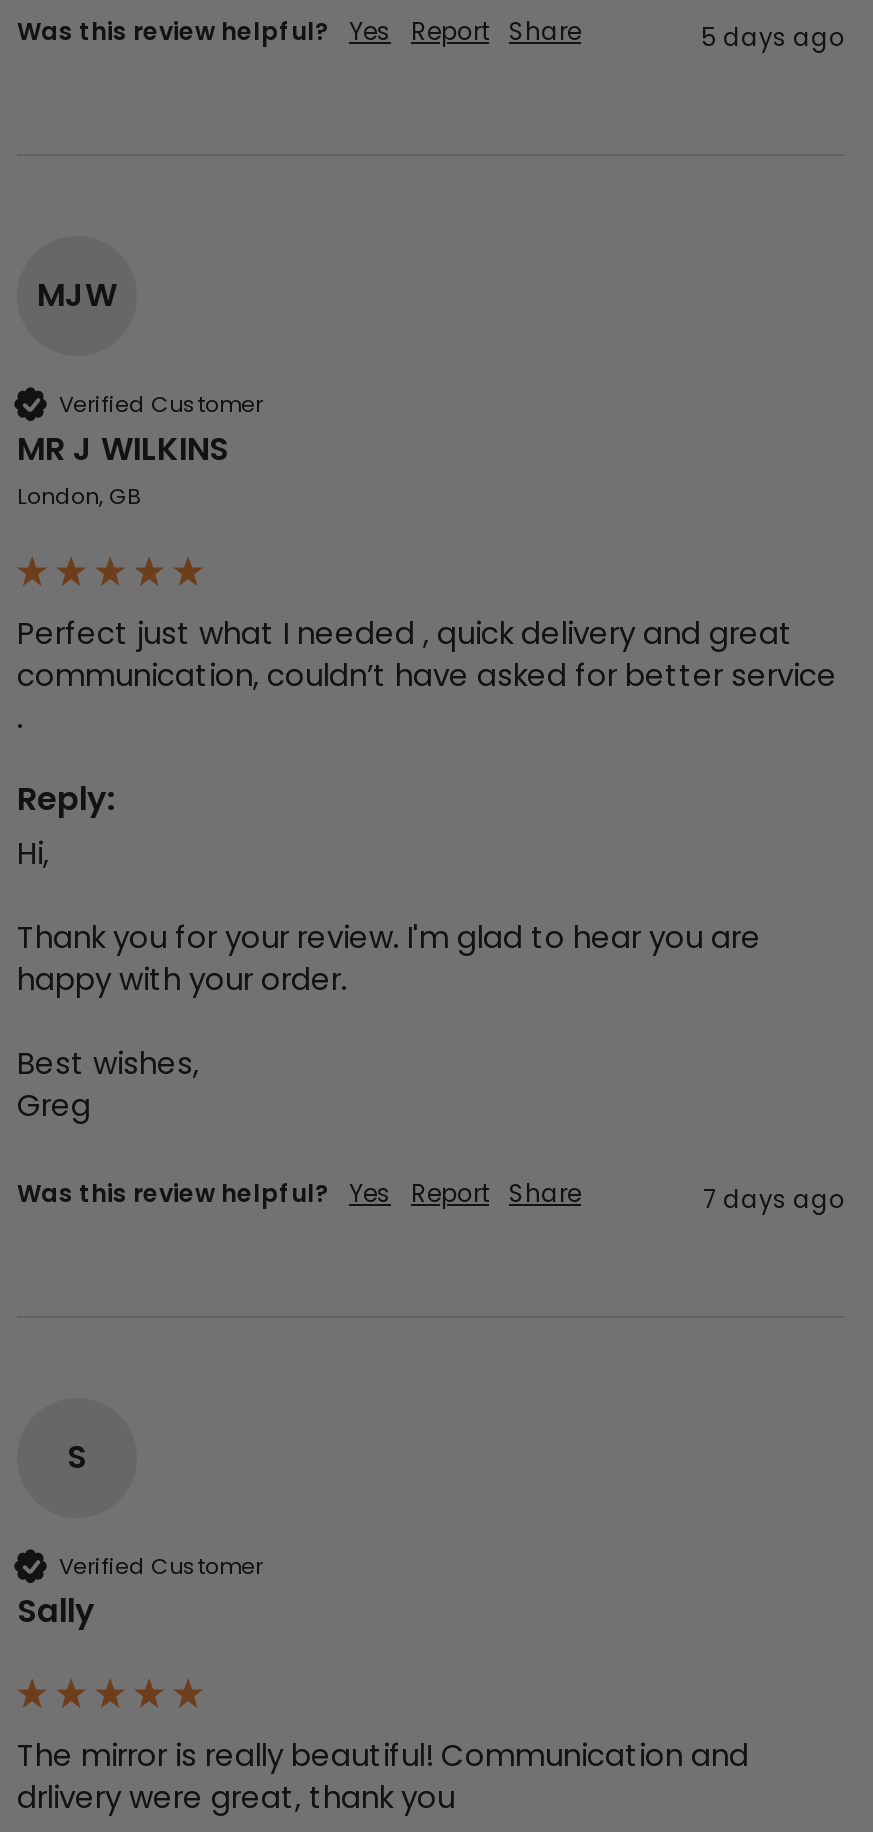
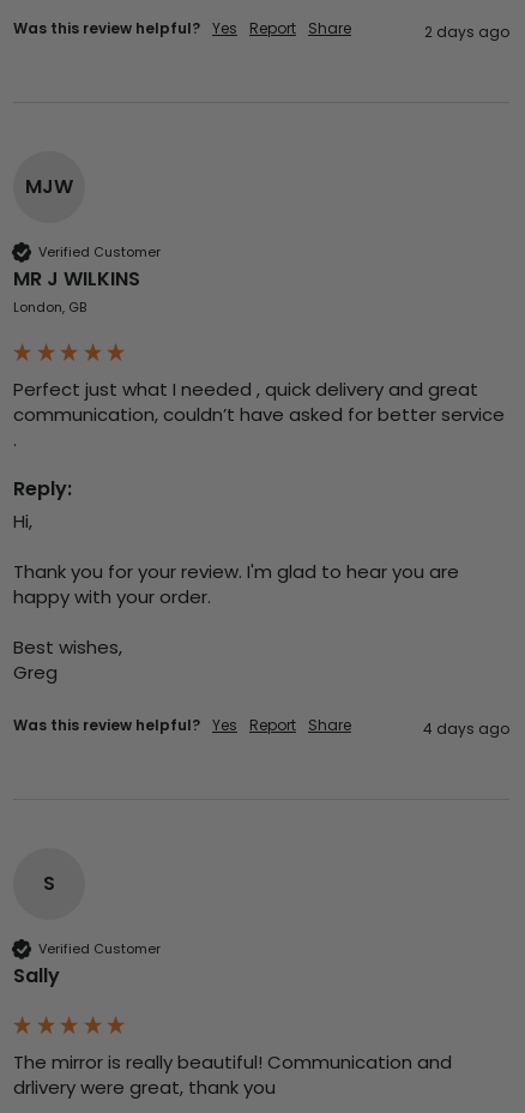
- 5 days ago
+ 2 days ago

- 7 days ago
+ 4 days ago
